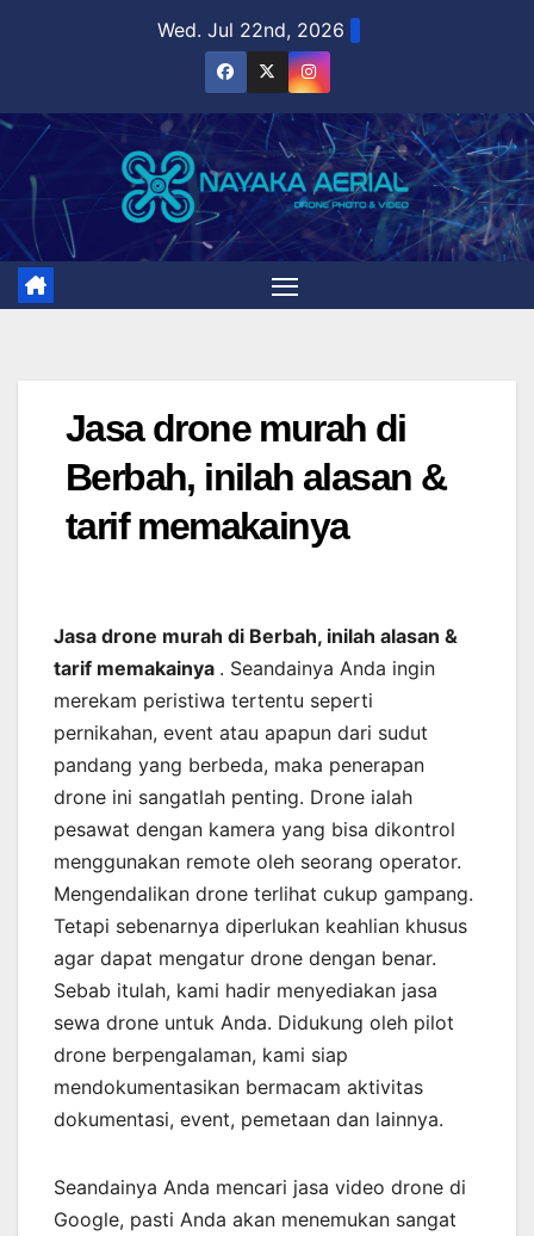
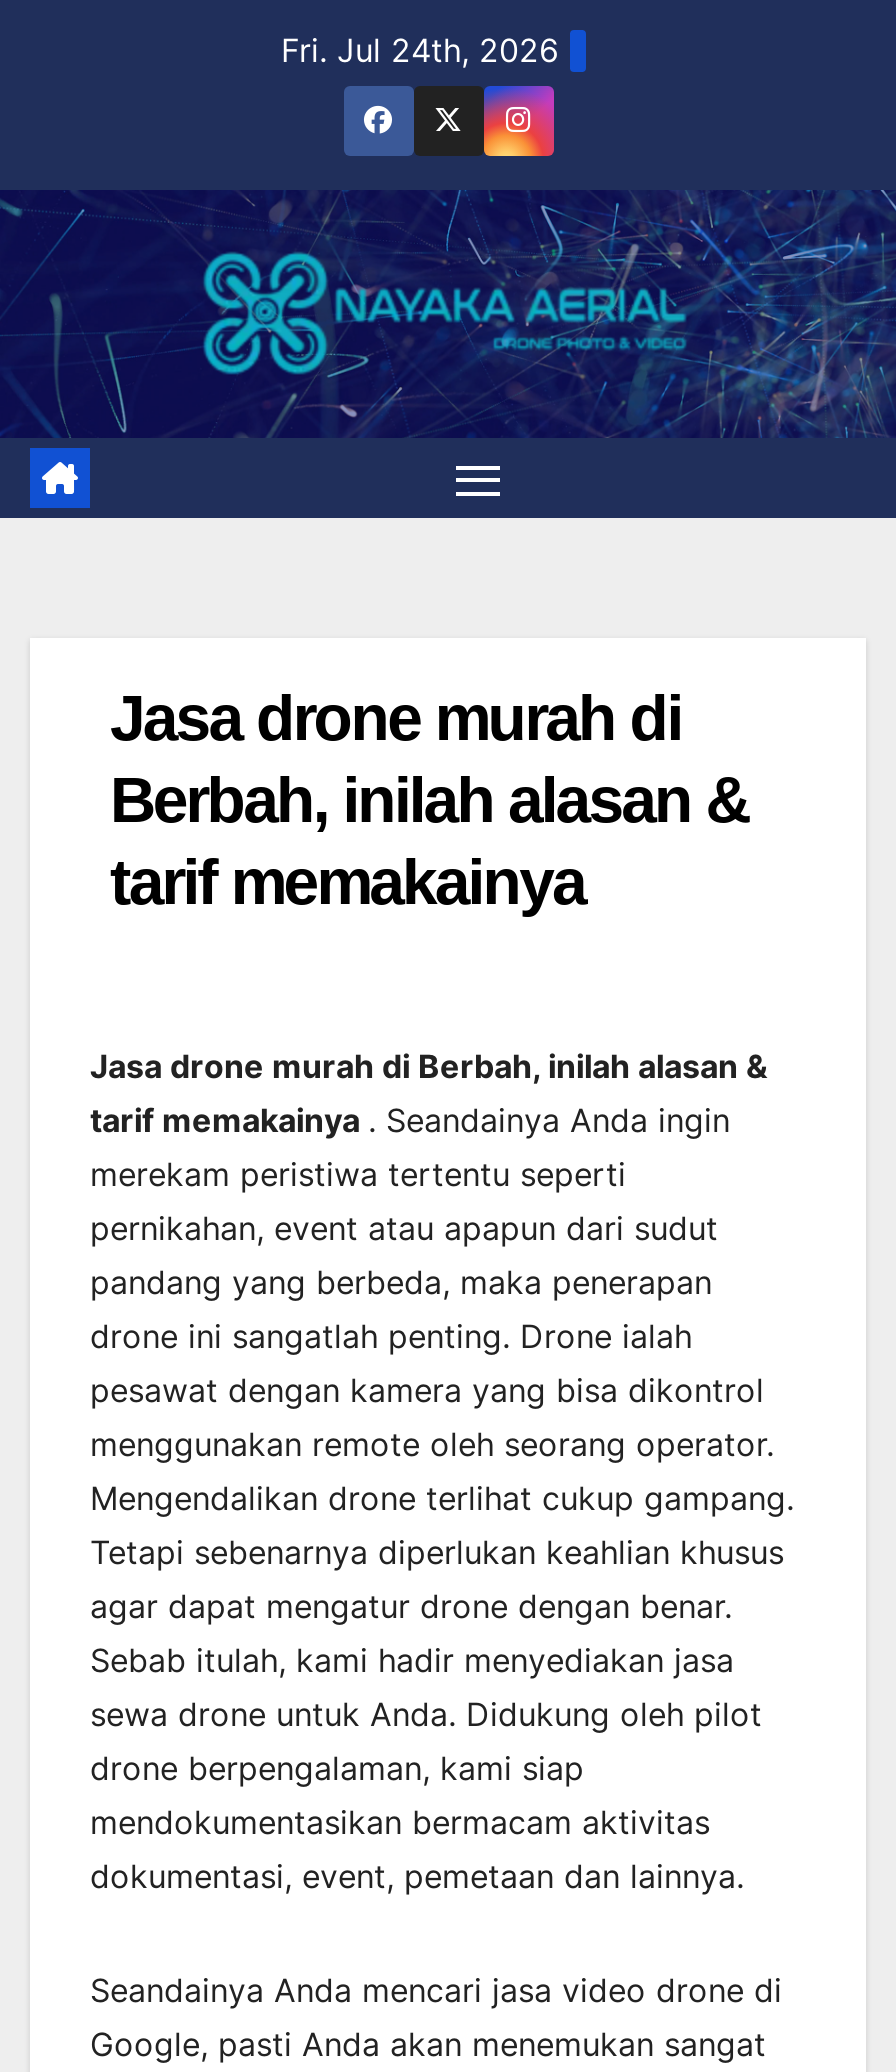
- Wed. Jul 22nd, 2026
+ Fri. Jul 24th, 2026
